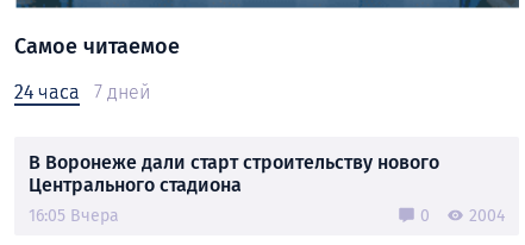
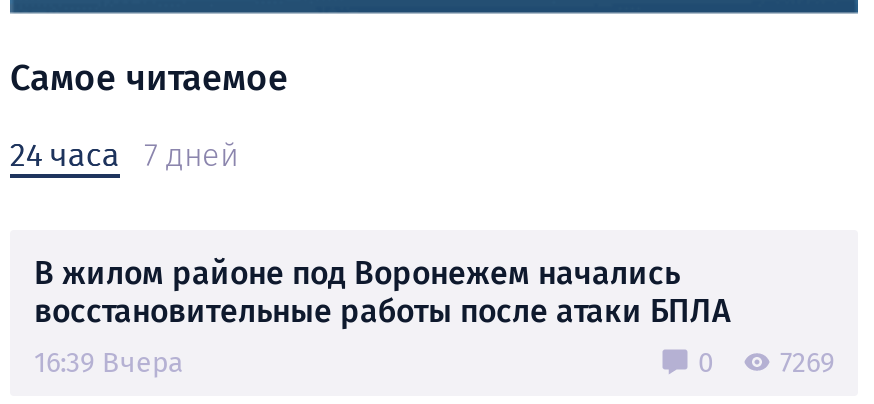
- В Воронеже дали старт строительству нового
- Центрального стадиона
- 16:05 Вчера
+ В жилом районе под Воронежем начались
+ восстановительные работы после атаки БПЛА
+ 16:39 Вчера

- 0 2004
+ 0 7269
